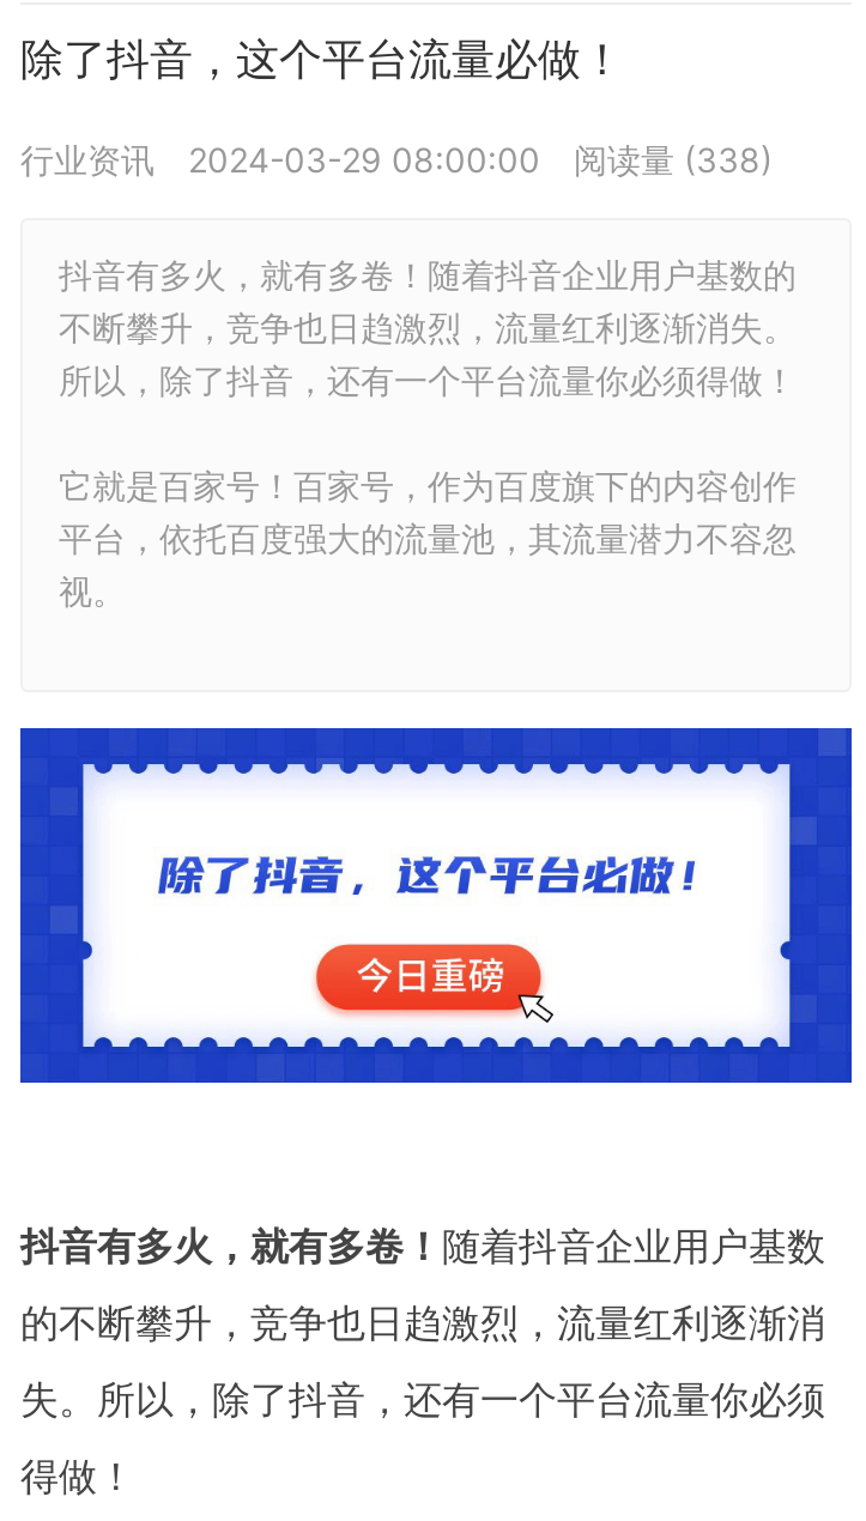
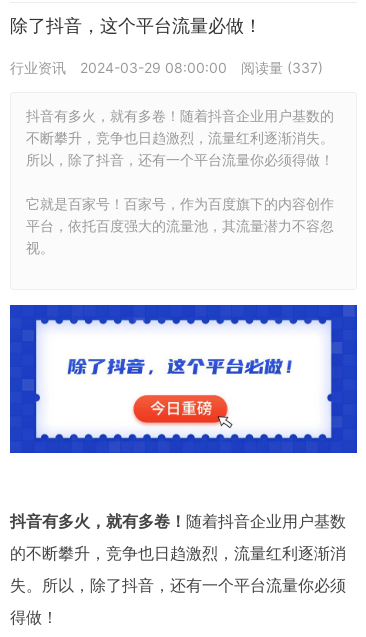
- 行业资讯 2024-03-29 08:00:00 阅读量 (338)
+ 行业资讯 2024-03-29 08:00:00 阅读量 (337)
